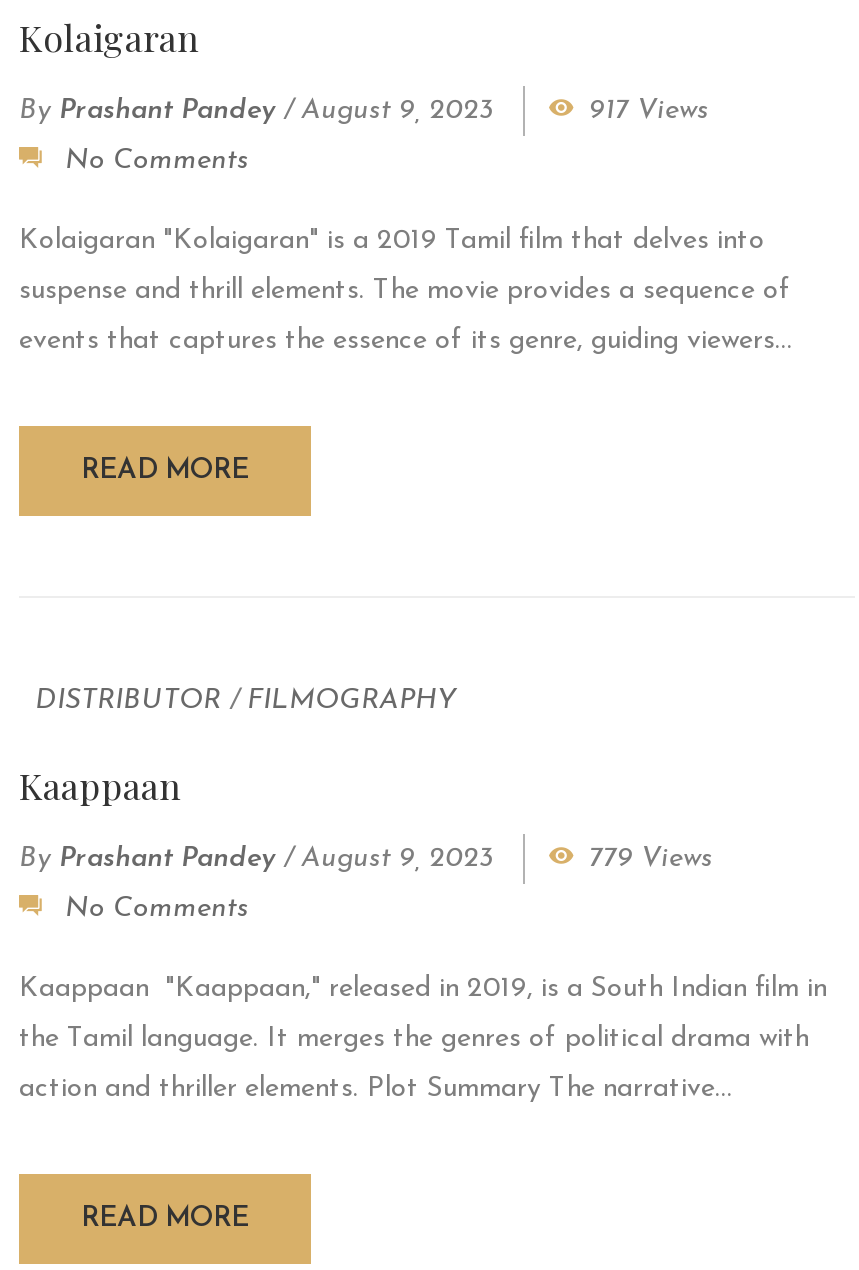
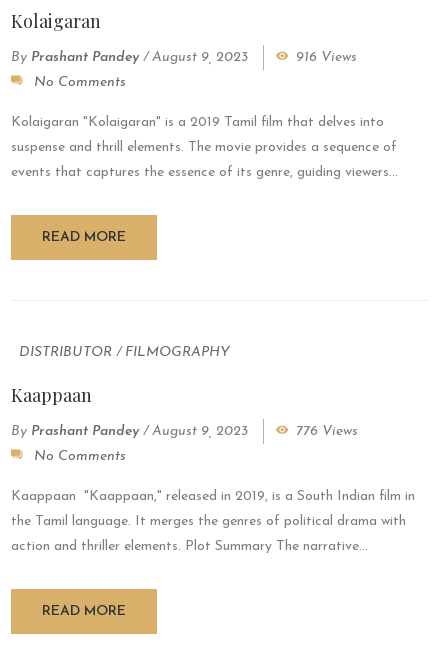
- 917 Views
+ 916 Views

- 779 Views
+ 776 Views
